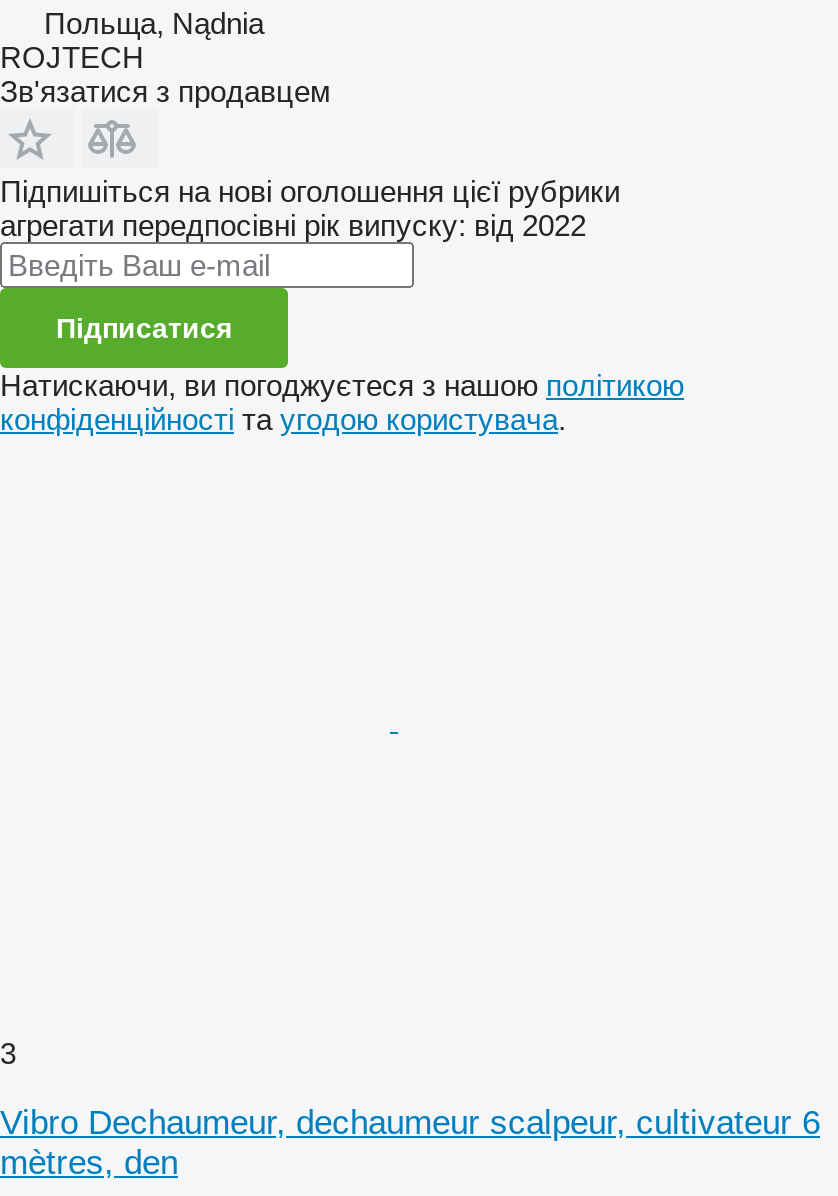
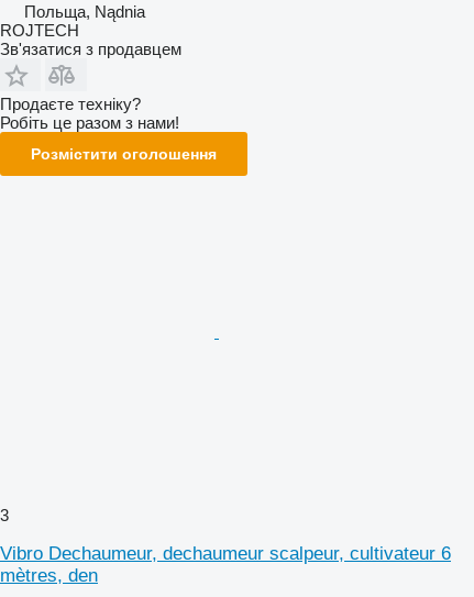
- Підпишіться на нові оголошення цієї рубрики
- агрегати передпосівні рік випуску: від 2022
- Підписатися
- Натискаючи, ви погоджуєтеся з нашою політикою
- конфіденційності та угодою користувача.
+ Продаєте техніку?
+ Робіть це разом з нами!
+ Розмістити оголошення
